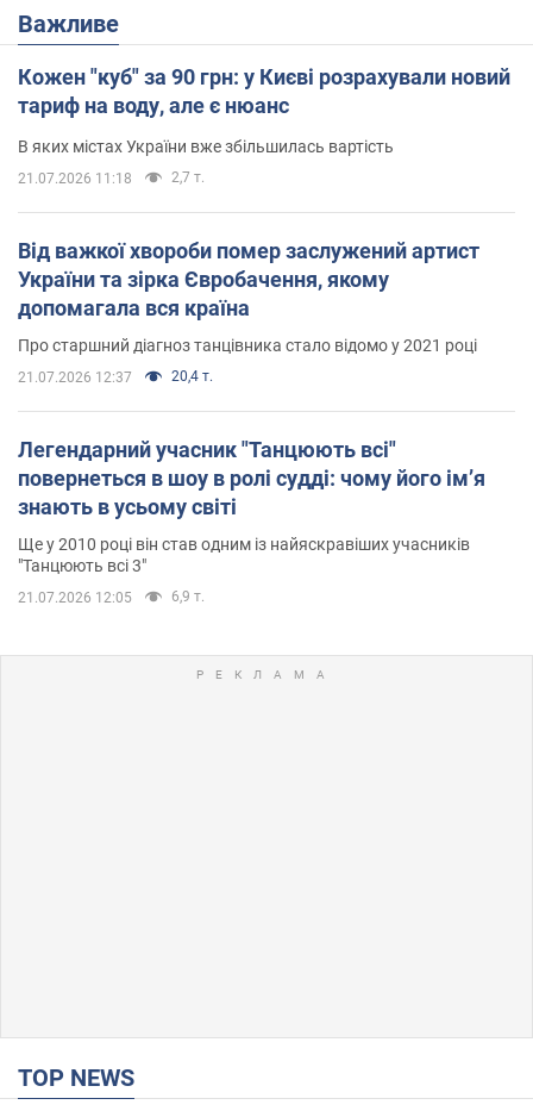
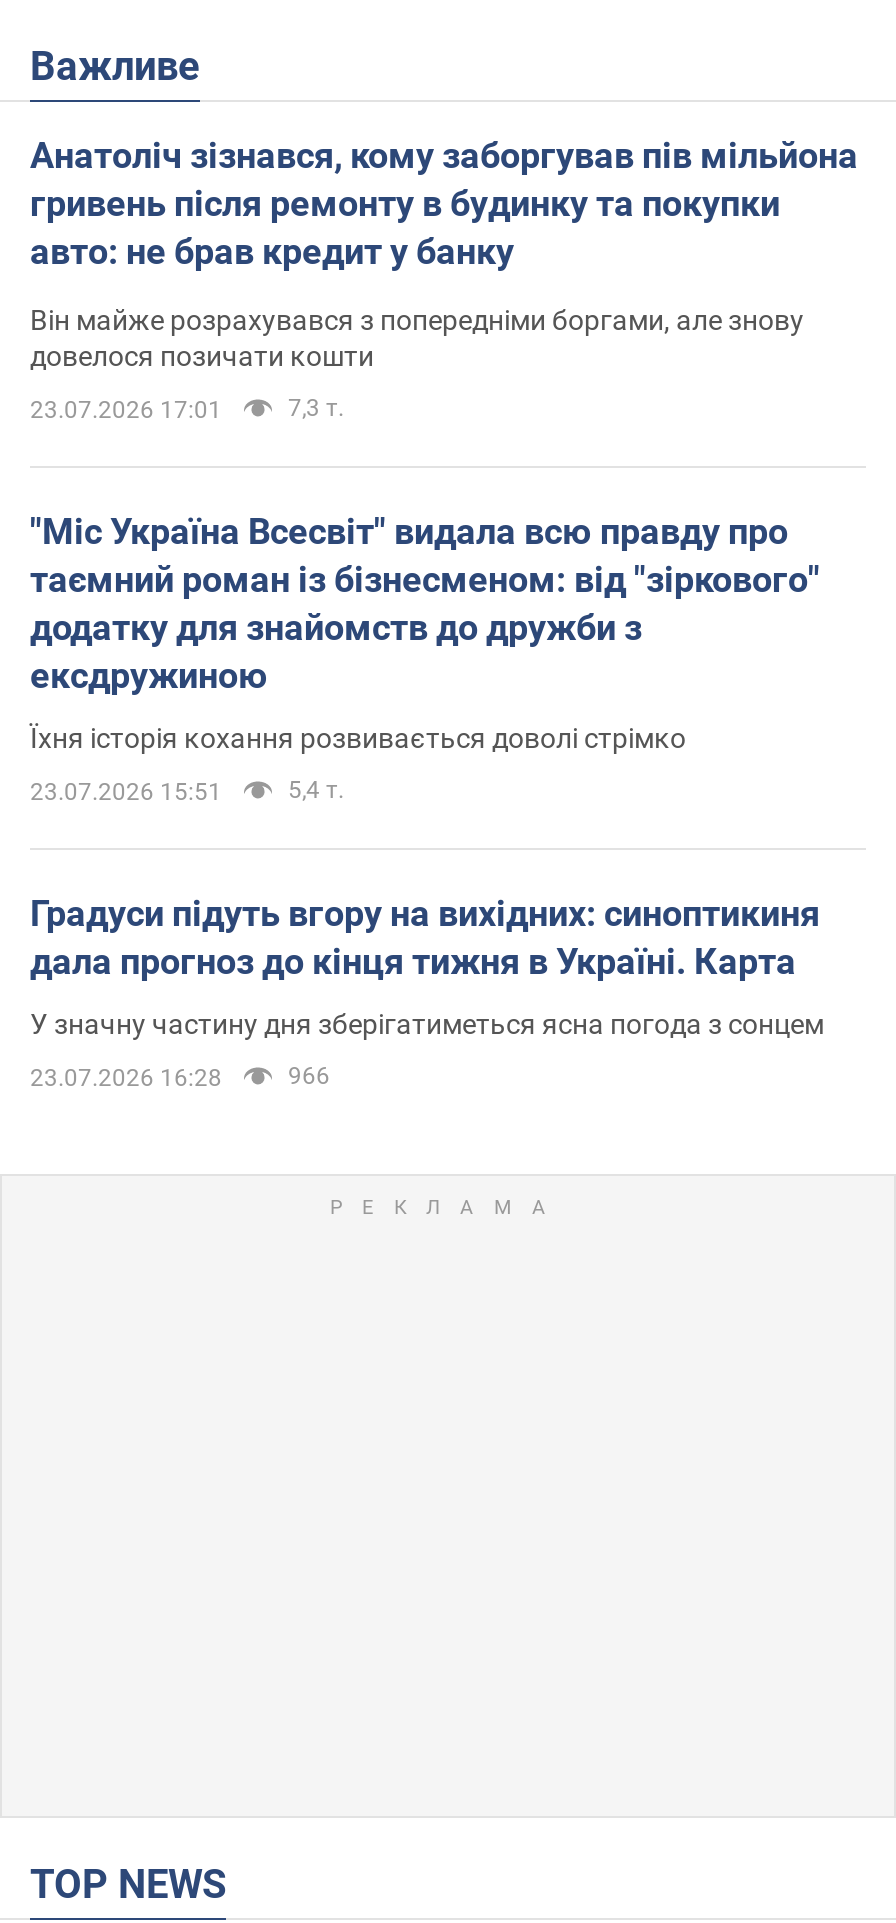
- Кожен "куб" за 90 грн: у Києві розрахували новий
- тариф на воду, але є нюанс
+ Анатоліч зізнався, кому заборгував пів мільйона
+ гривень після ремонту в будинку та покупки
+ авто: не брав кредит у банку

- В яких містах України вже збільшилась вартість
+ Він майже розрахувався з попередніми боргами, але знову
+ довелося позичати кошти

- 21.07.2026 11:18
- 2,7 т.
+ 23.07.2026 17:01
+ 7,3 т.

- Від важкої хвороби помер заслужений артист
- України та зірка Євробачення, якому
- допомагала вся країна
+ "Міс Україна Всесвіт" видала всю правду про
+ таємний роман із бізнесменом: від "зіркового"
+ додатку для знайомств до дружби з
+ ексдружиною

- Про старшний діагноз танцівника стало відомо у 2021 році
+ Їхня історія кохання розвивається доволі стрімко

- 21.07.2026 12:37
- 20,4 т.
+ 23.07.2026 15:51
+ 5,4 т.

- Легендарний учасник "Танцюють всі"
- повернеться в шоу в ролі судді: чому його імʼя
- знають в усьому світі
+ Градуси підуть вгору на вихідних: синоптикиня
+ дала прогноз до кінця тижня в Україні. Карта

- Ще у 2010 році він став одним із найяскравіших учасників
- "Танцюють всі 3"
+ У значну частину дня зберігатиметься ясна погода з сонцем

- 21.07.2026 12:05
- 6,9 т.
+ 23.07.2026 16:28
+ 966
